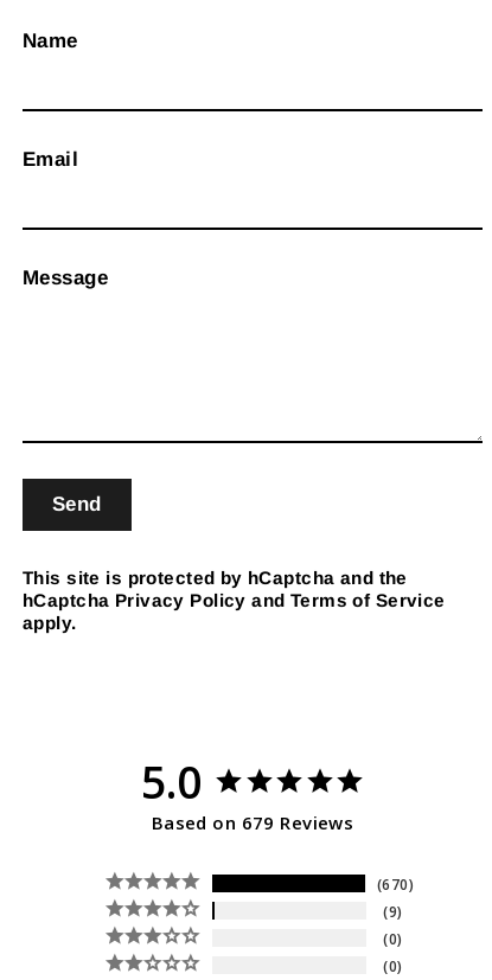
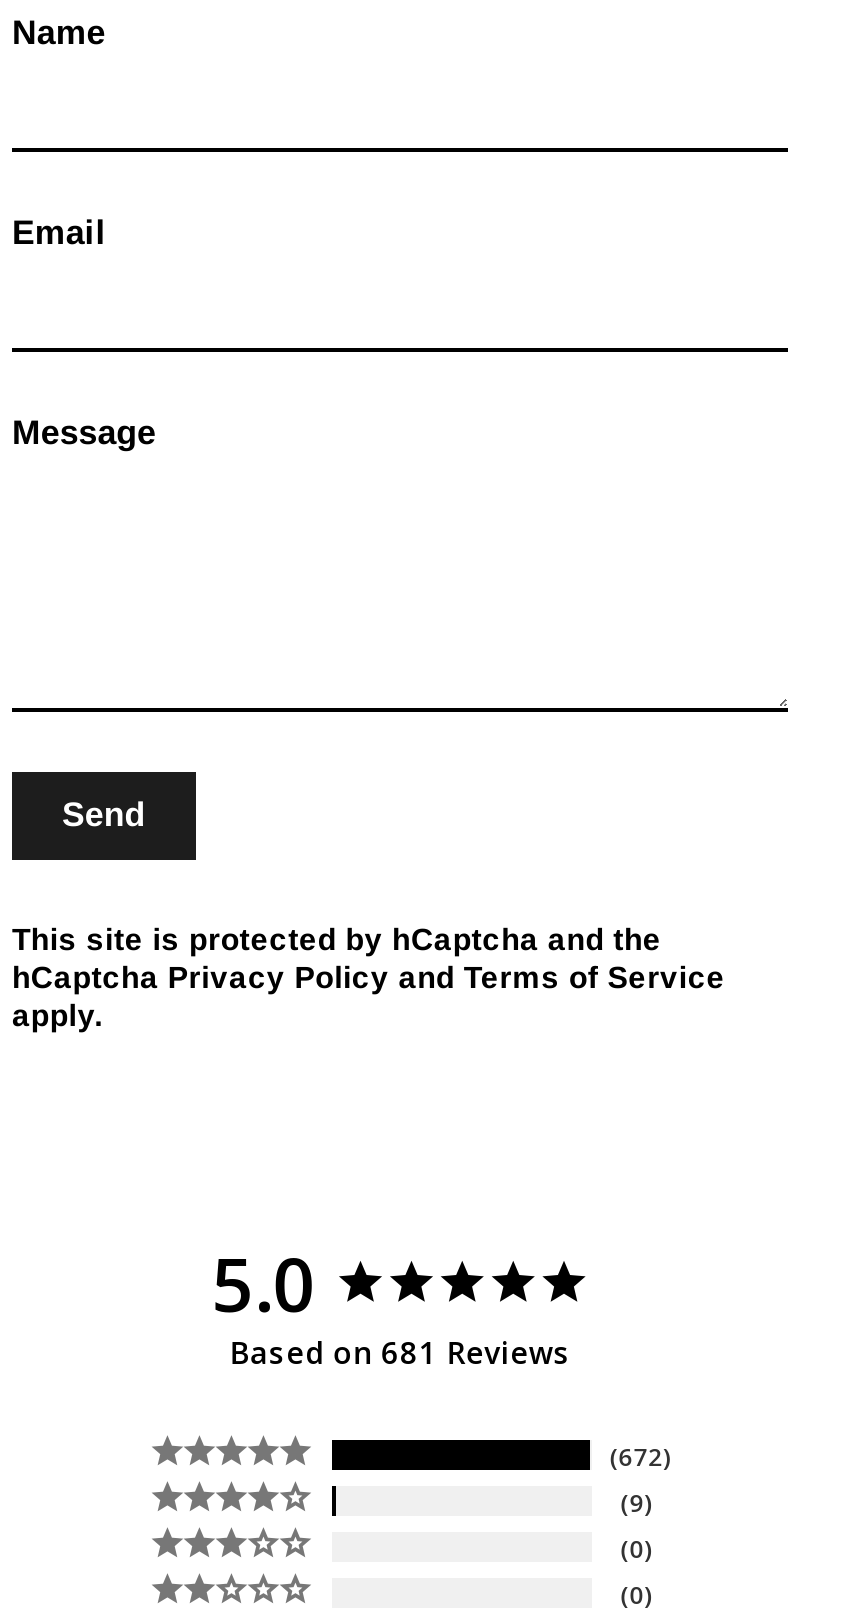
- Based on 679 Reviews
+ Based on 681 Reviews

- 670
+ 672
